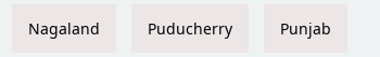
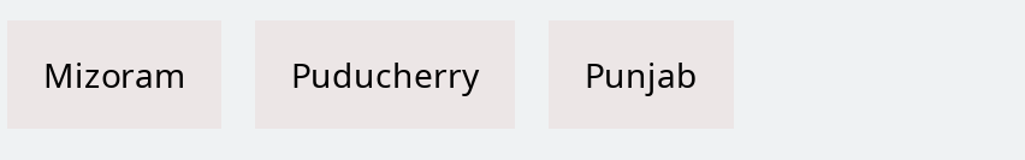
- Nagaland
+ Mizoram
